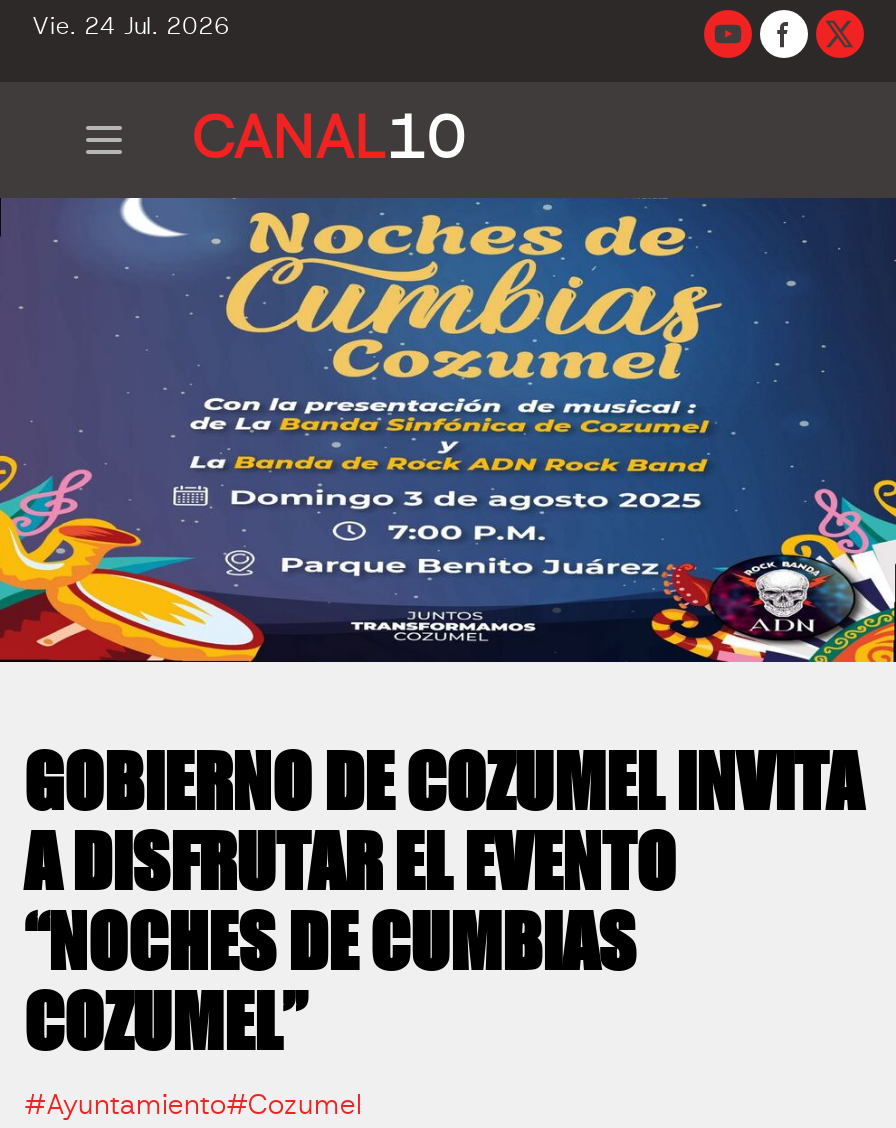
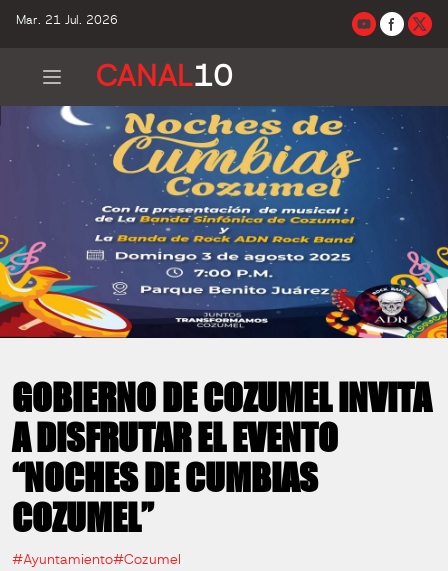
- Vie. 24 Jul. 2026
+ Mar. 21 Jul. 2026
